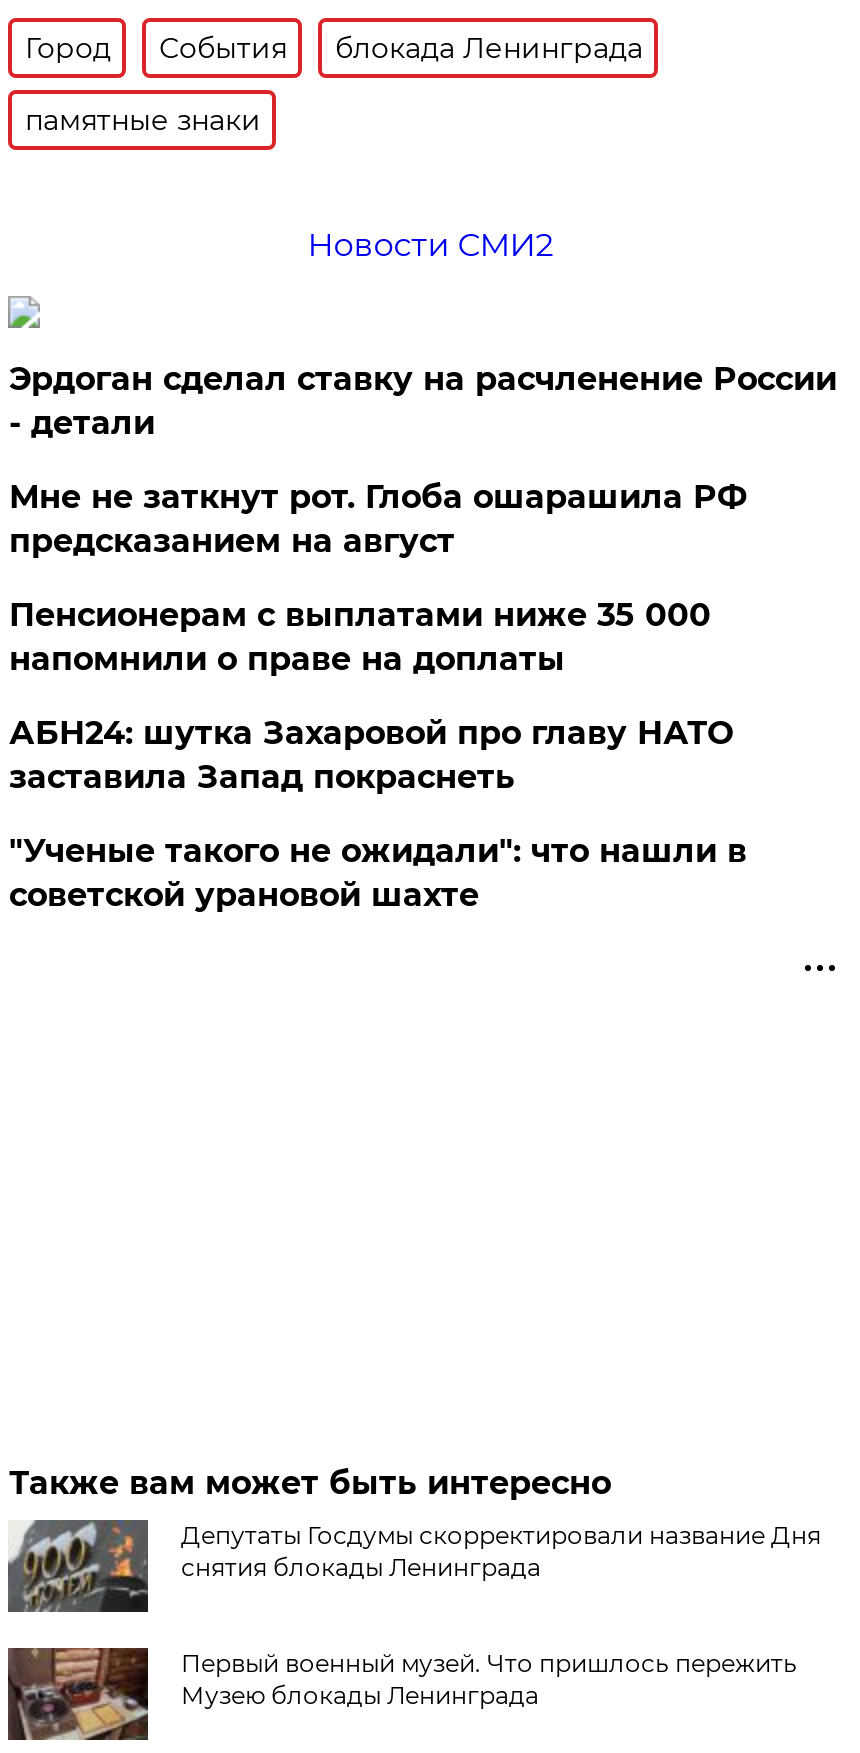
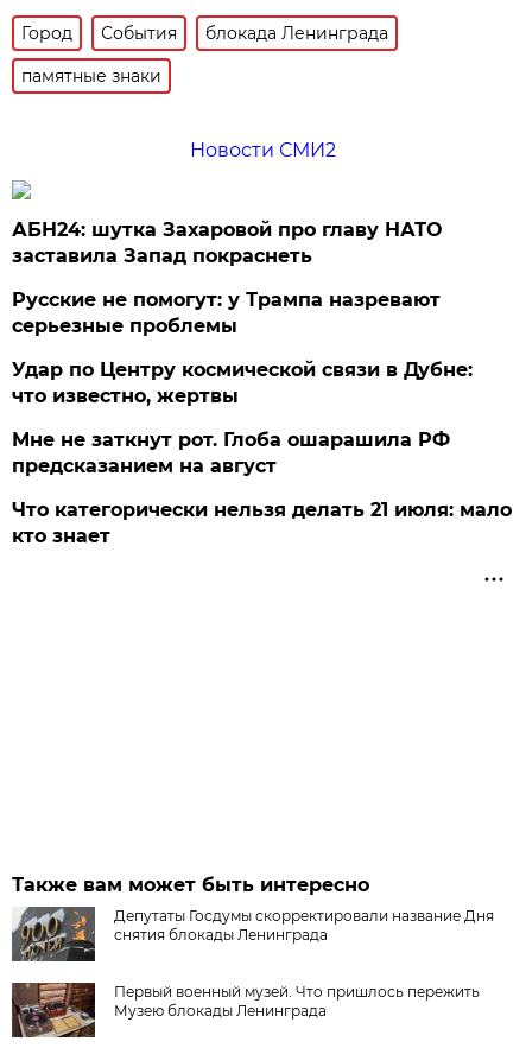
- Эрдоган сделал ставку на расчленение России
- - детали
- Пенсионерам с выплатами ниже 35 000
- напомнили о праве на доплаты

moved down: Мне не заткнут рот. Глоба ошарашила РФ | предсказанием на август

moved up: АБН24: шутка Захаровой про главу НАТО | заставила Запад покраснеть

- "Ученые такого не ожидали": что нашли в
- советской урановой шахте
+ Русские не помогут: у Трампа назревают
+ серьезные проблемы
+ Удар по Центру космической связи в Дубне:
+ что известно, жертвы
+ Что категорически нельзя делать 21 июля: мало
+ кто знает
